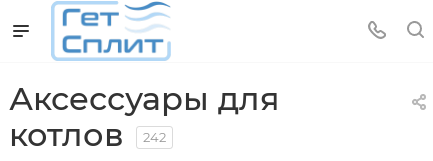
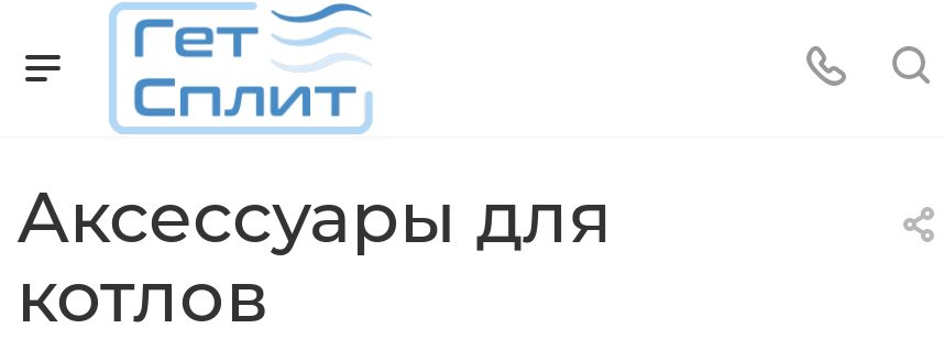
- 242
